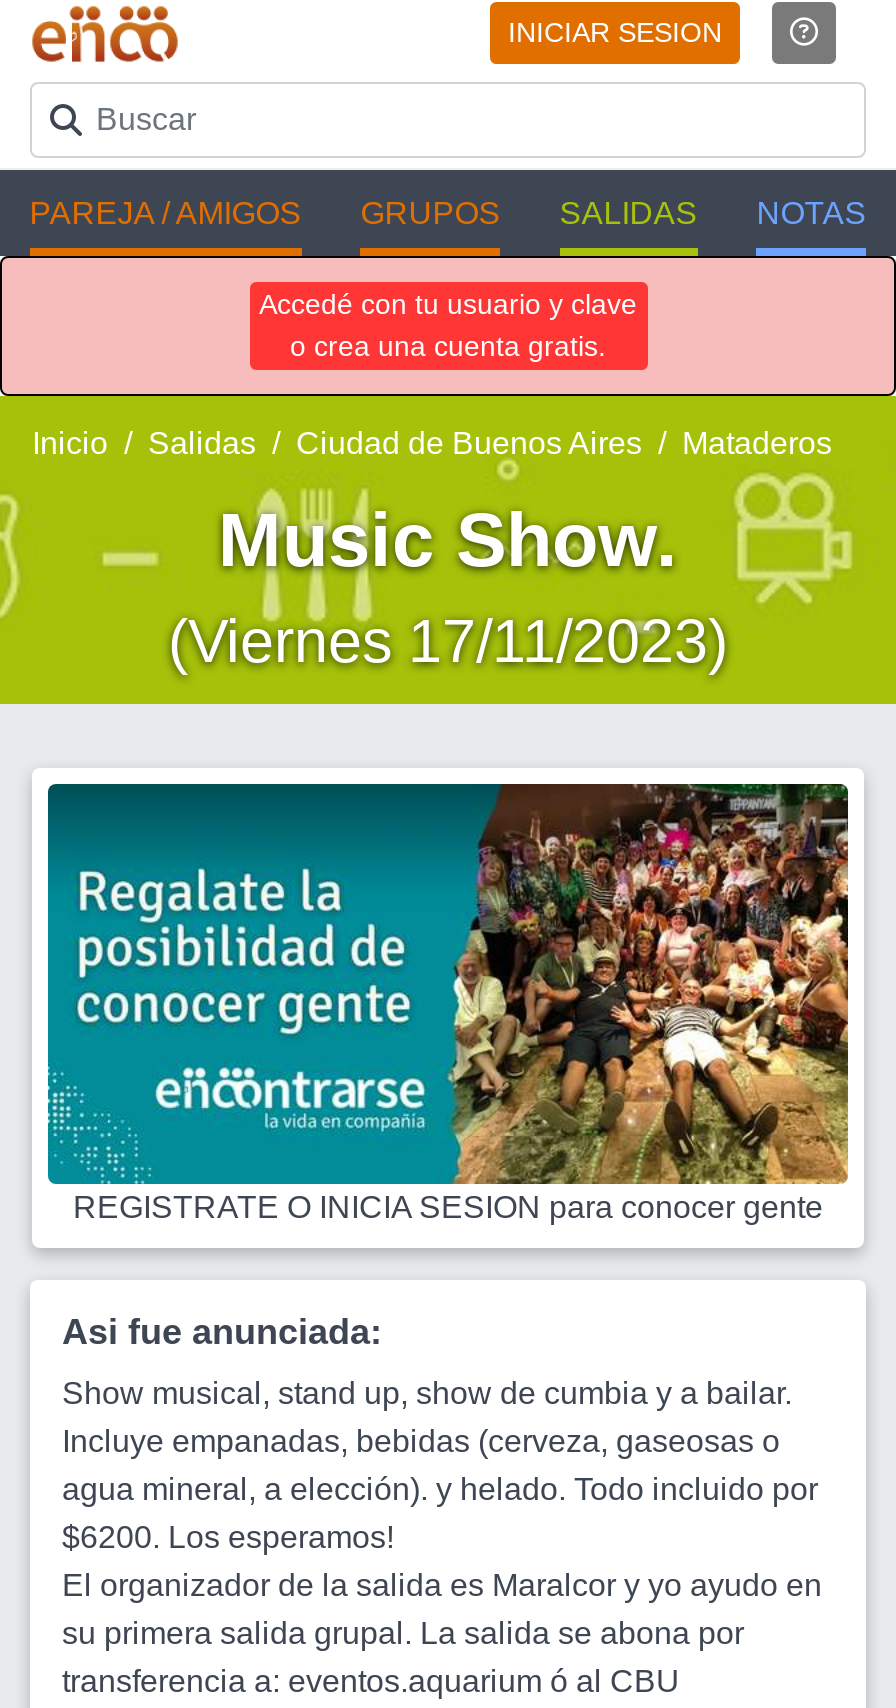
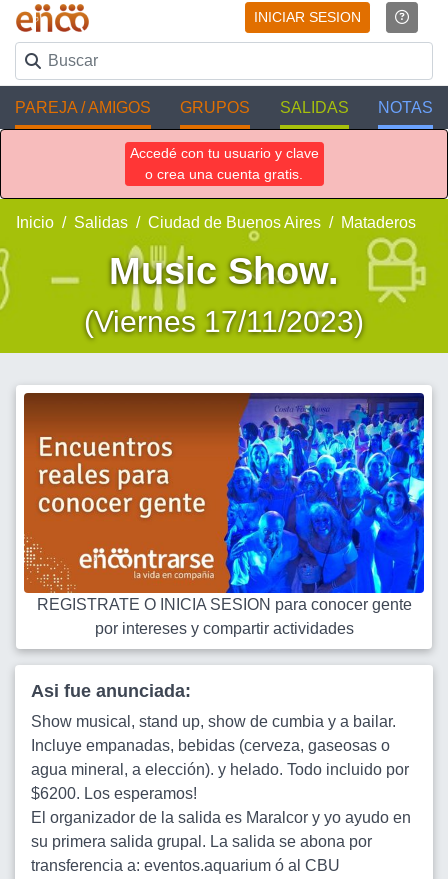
- [image]
+ [image]

+ por intereses y compartir actividades
